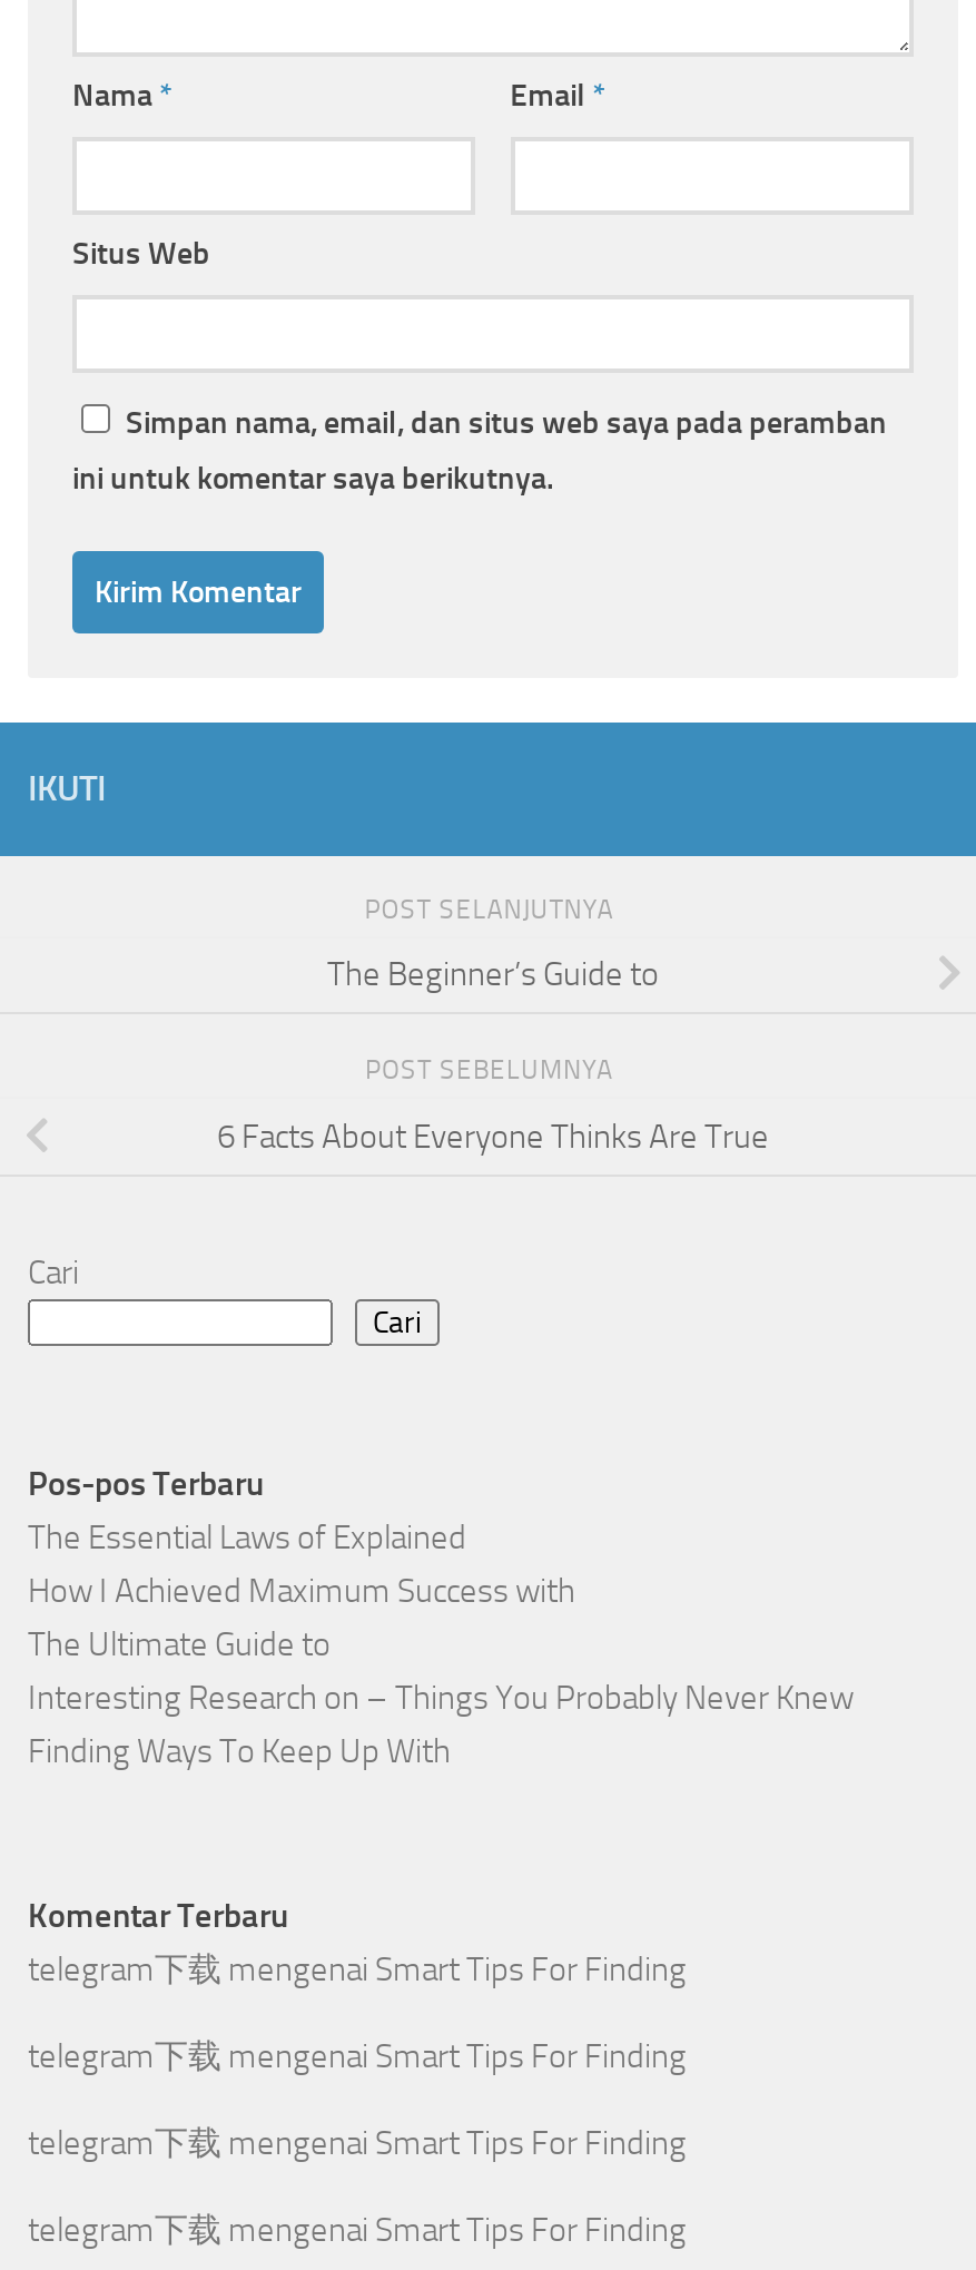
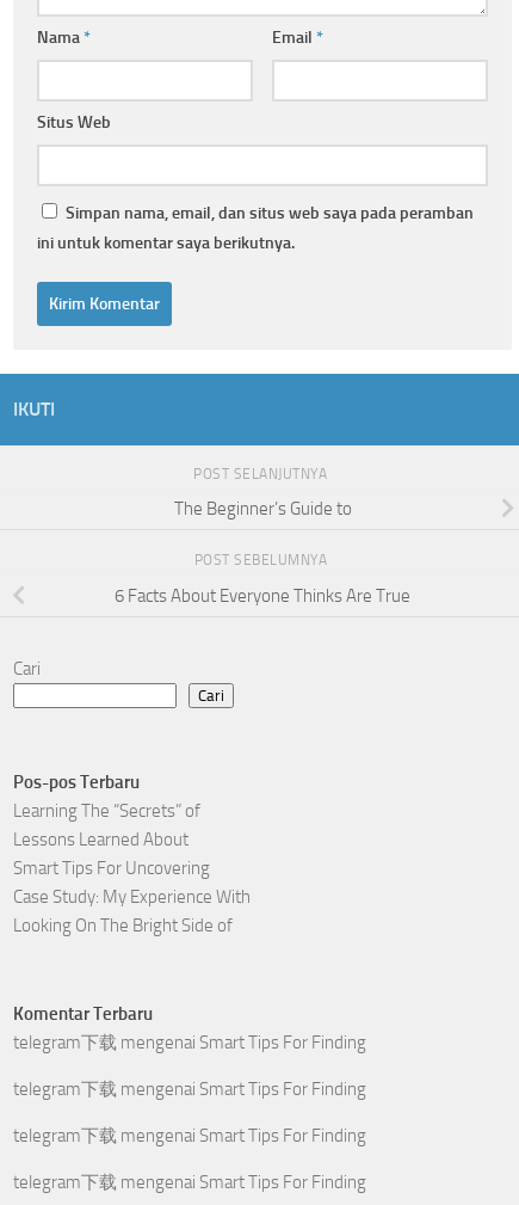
- The Essential Laws of Explained
- How I Achieved Maximum Success with
- The Ultimate Guide to
- Interesting Research on – Things You Probably Never Knew
- Finding Ways To Keep Up With
+ Learning The “Secrets” of
+ Lessons Learned About
+ Smart Tips For Uncovering
+ Case Study: My Experience With
+ Looking On The Bright Side of
